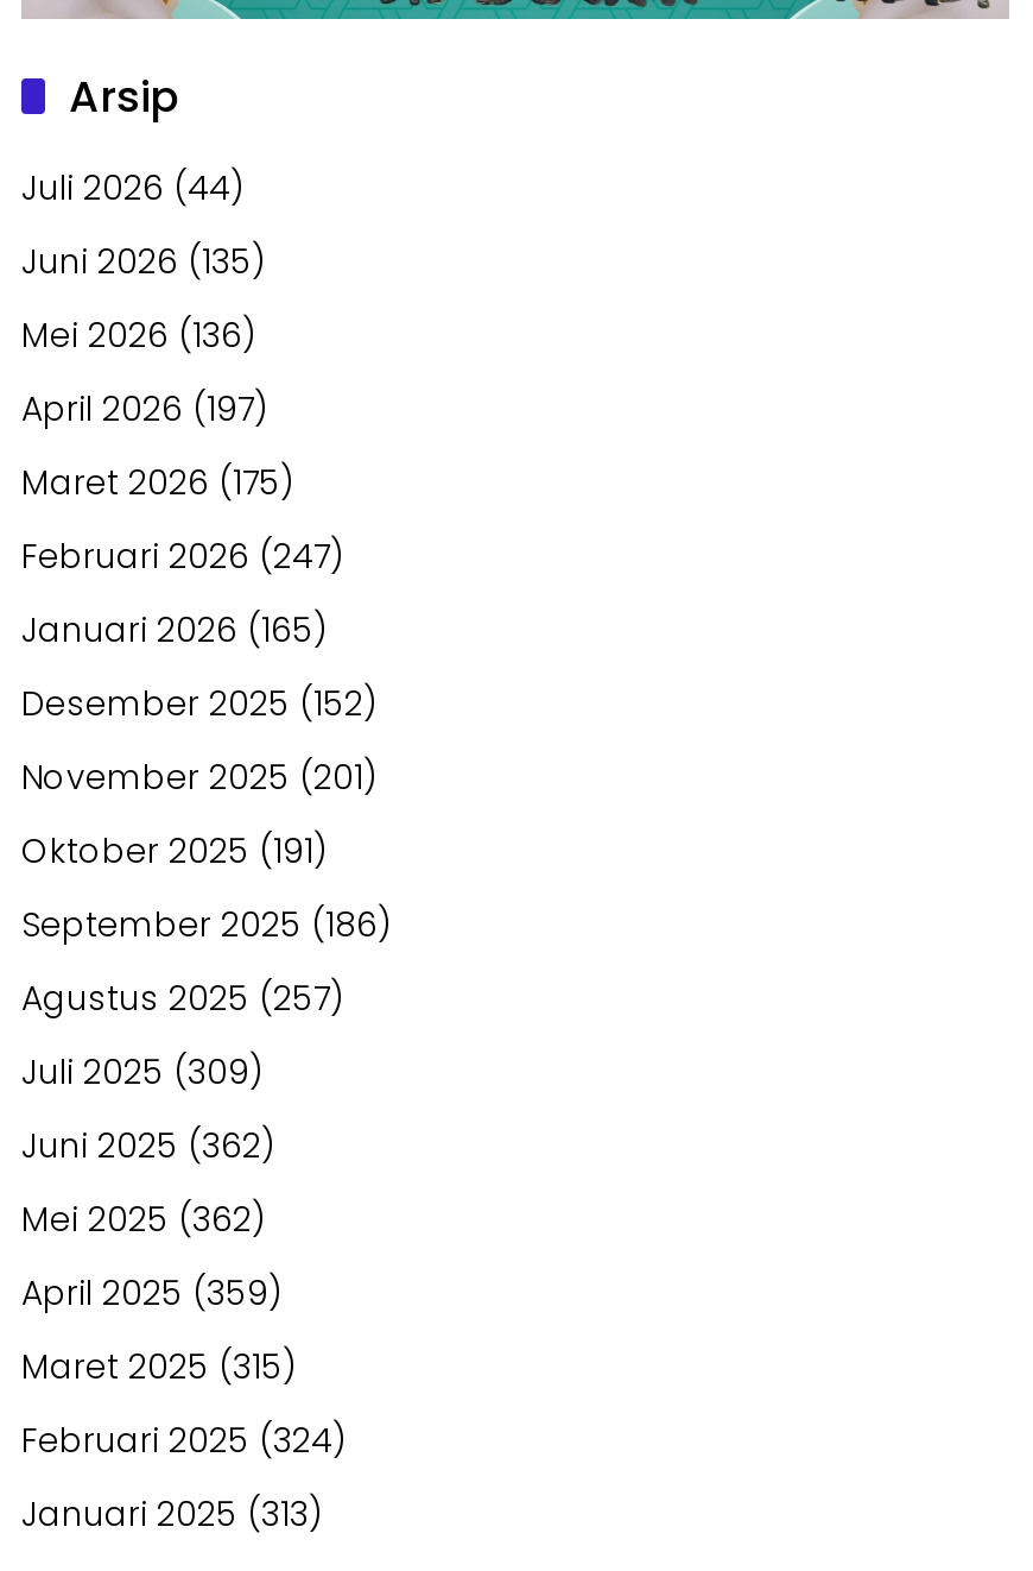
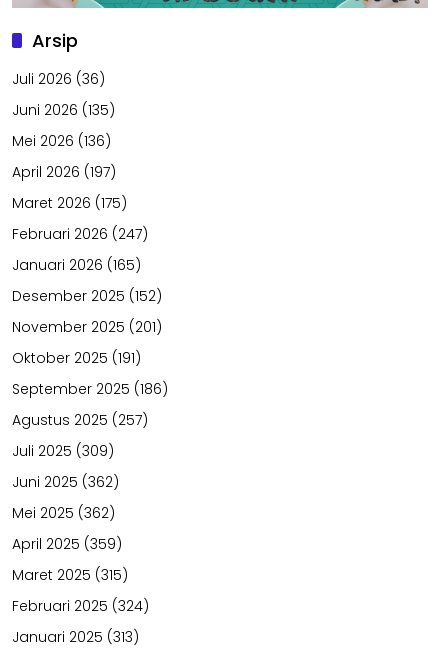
- Juli 2026 (44)
+ Juli 2026 (36)
